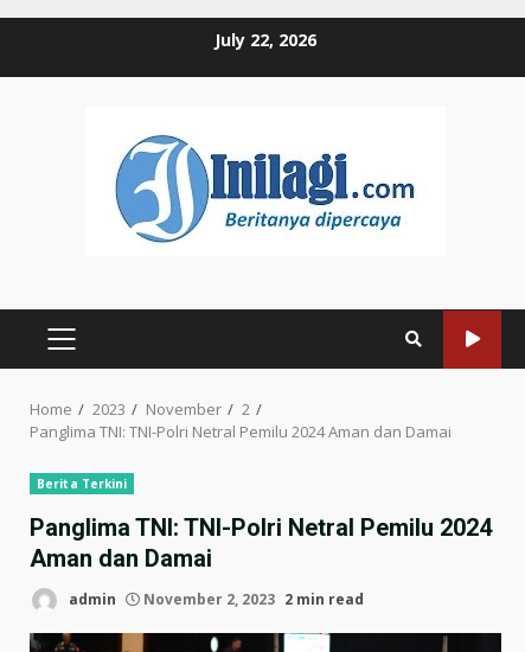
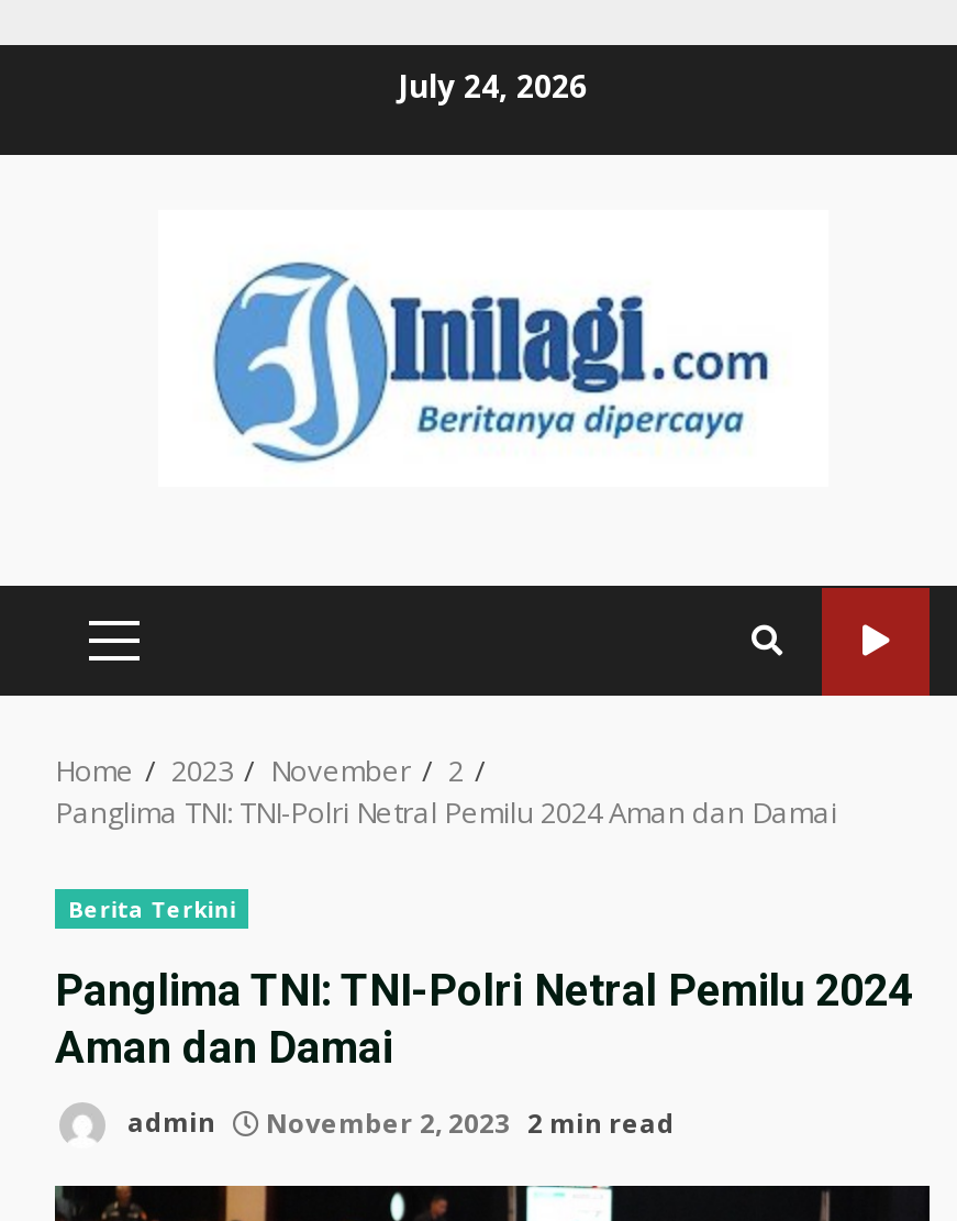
- July 22, 2026
+ July 24, 2026
